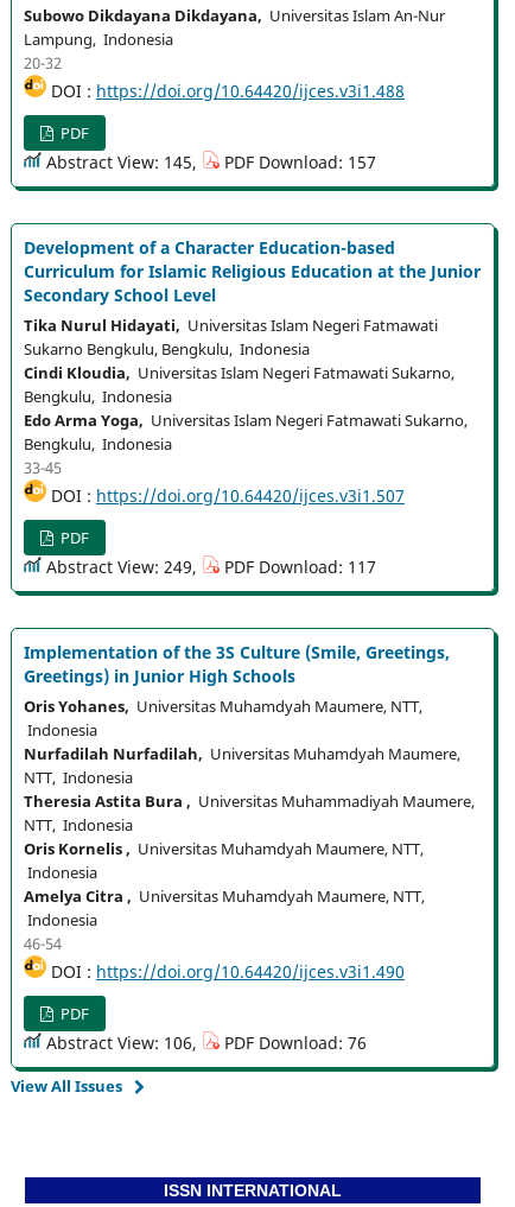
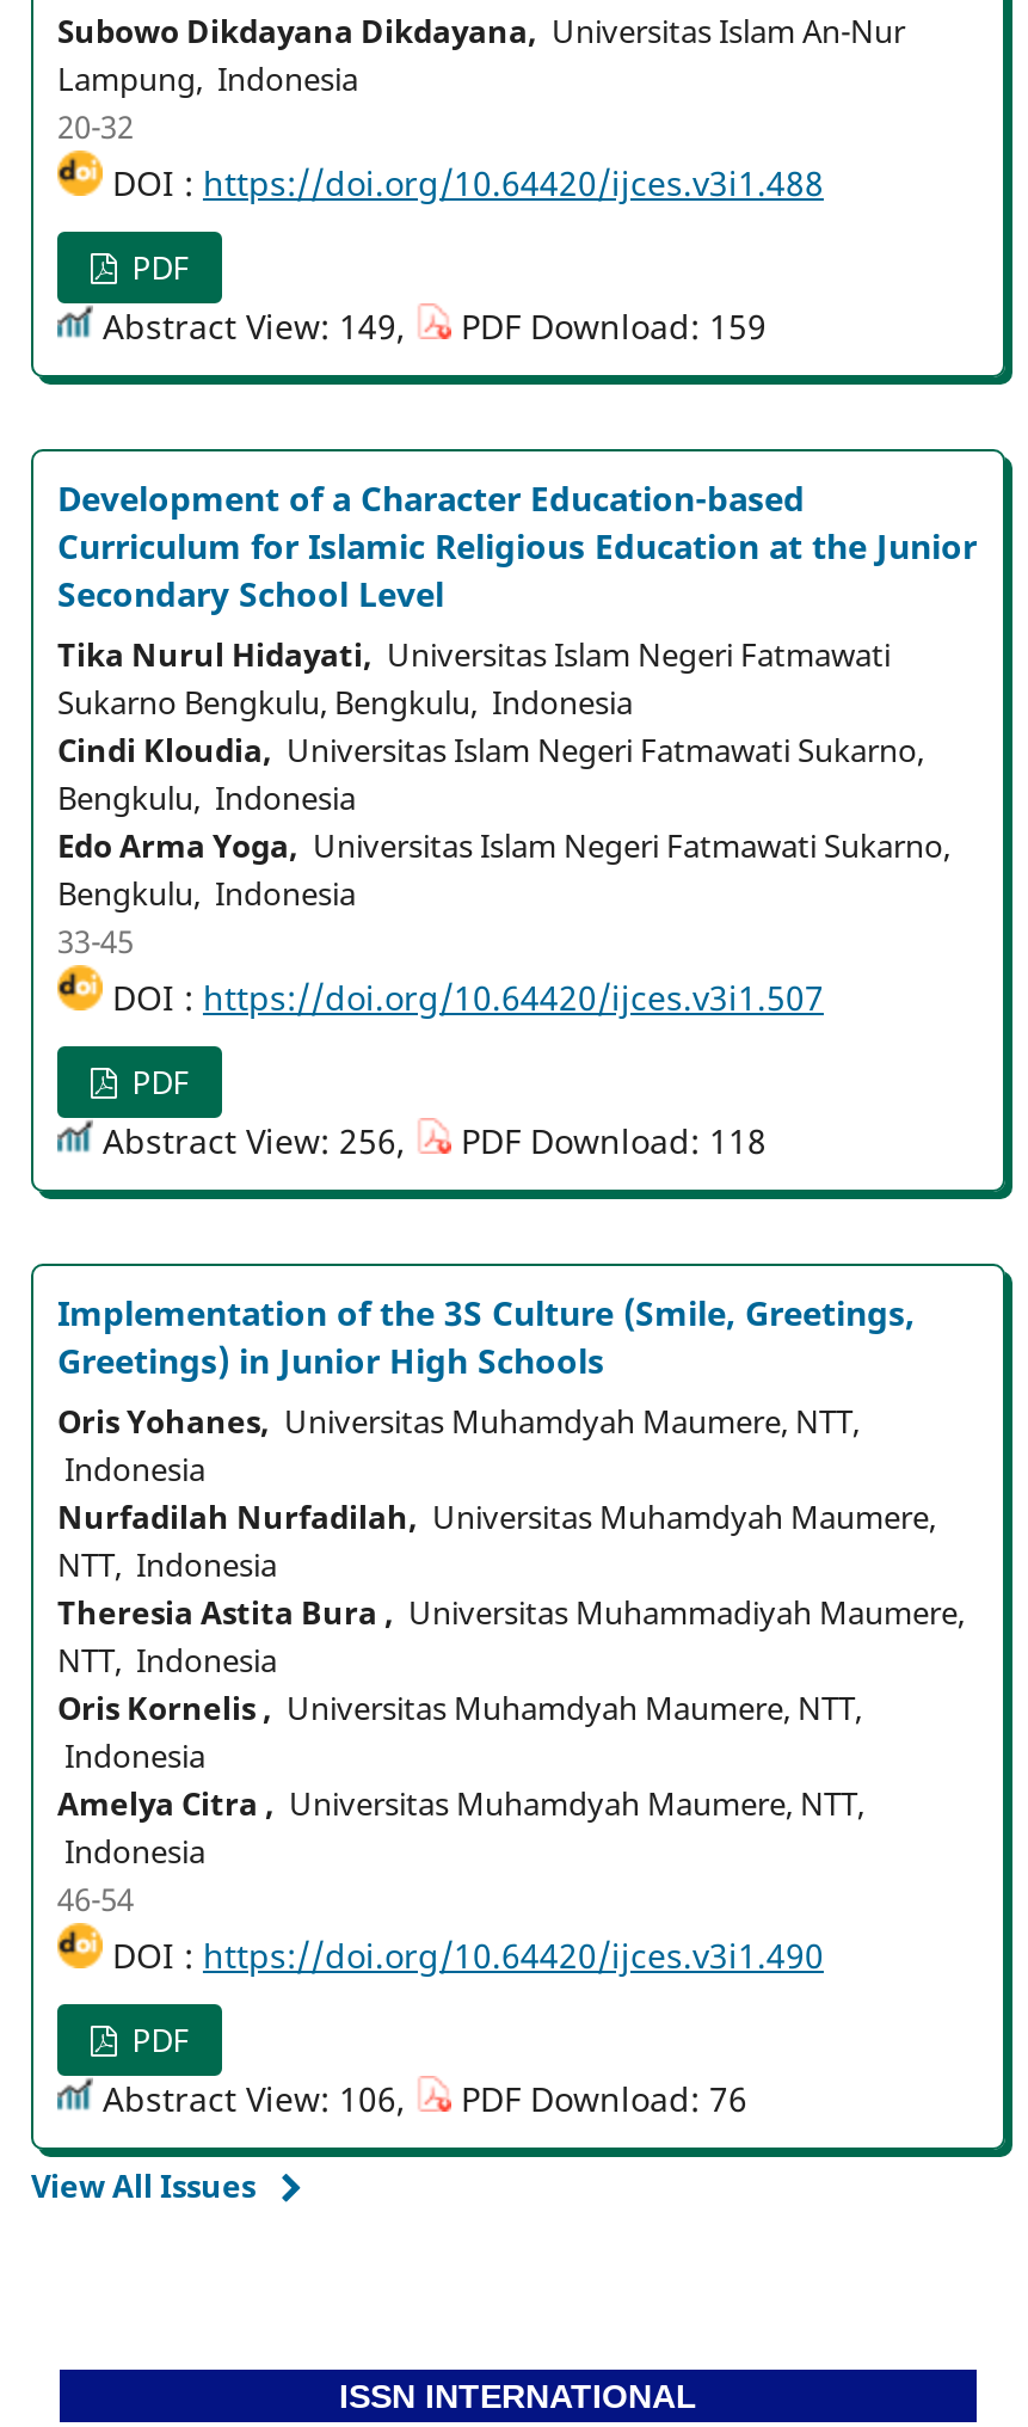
- Abstract View: 145,
+ Abstract View: 149,

- PDF Download: 157
+ PDF Download: 159

- Abstract View: 249,
+ Abstract View: 256,

- PDF Download: 117
+ PDF Download: 118
